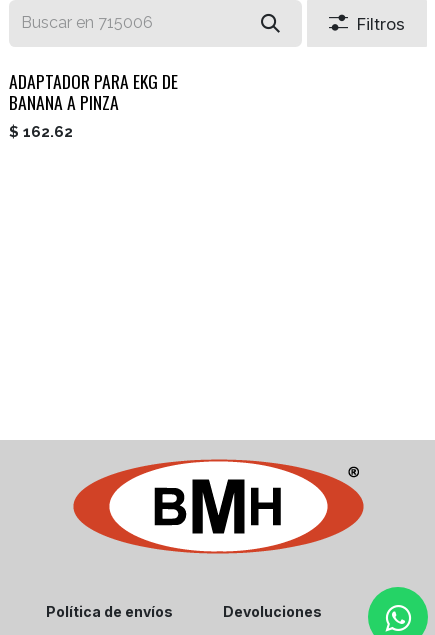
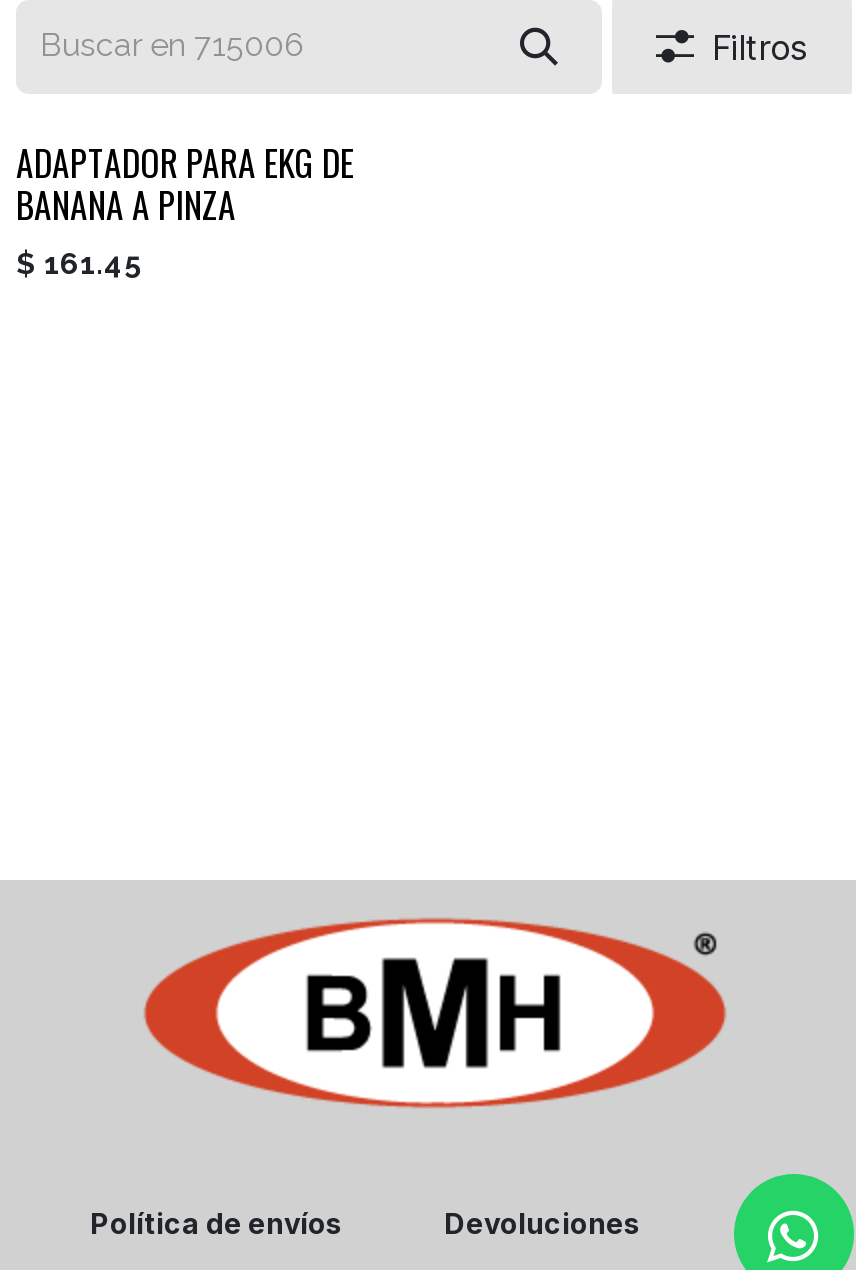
- $162.62
+ $161.45
